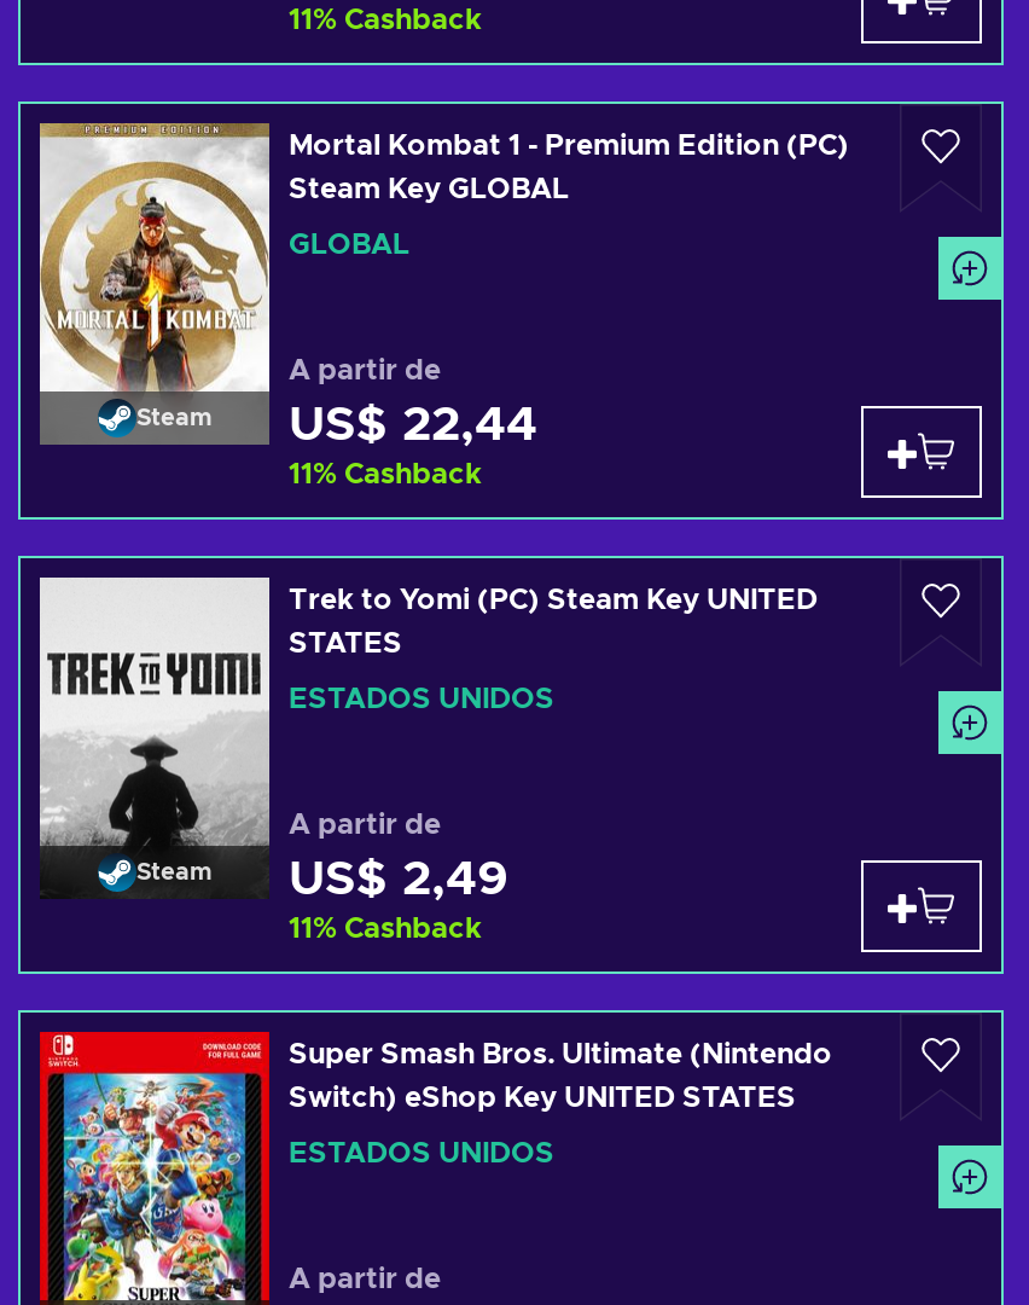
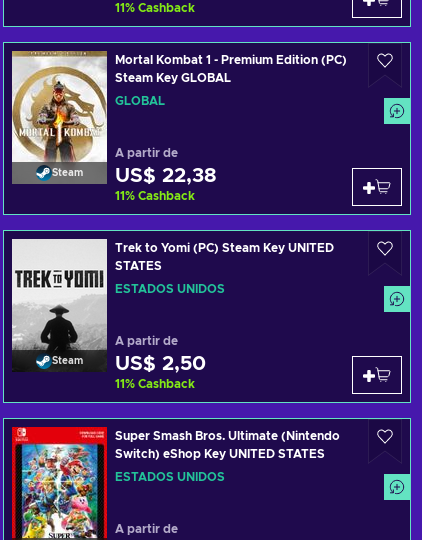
- US$ 22,44
+ US$ 22,38

- US$ 2,49
+ US$ 2,50
